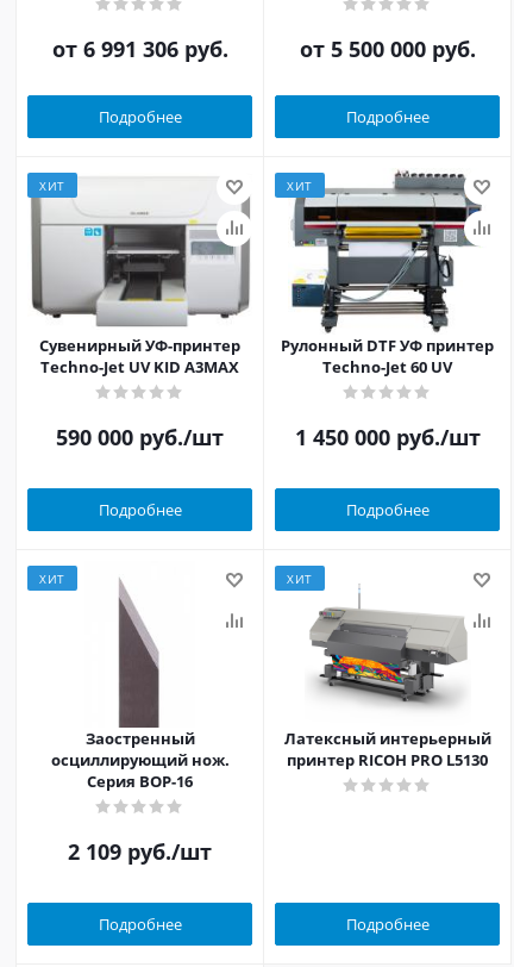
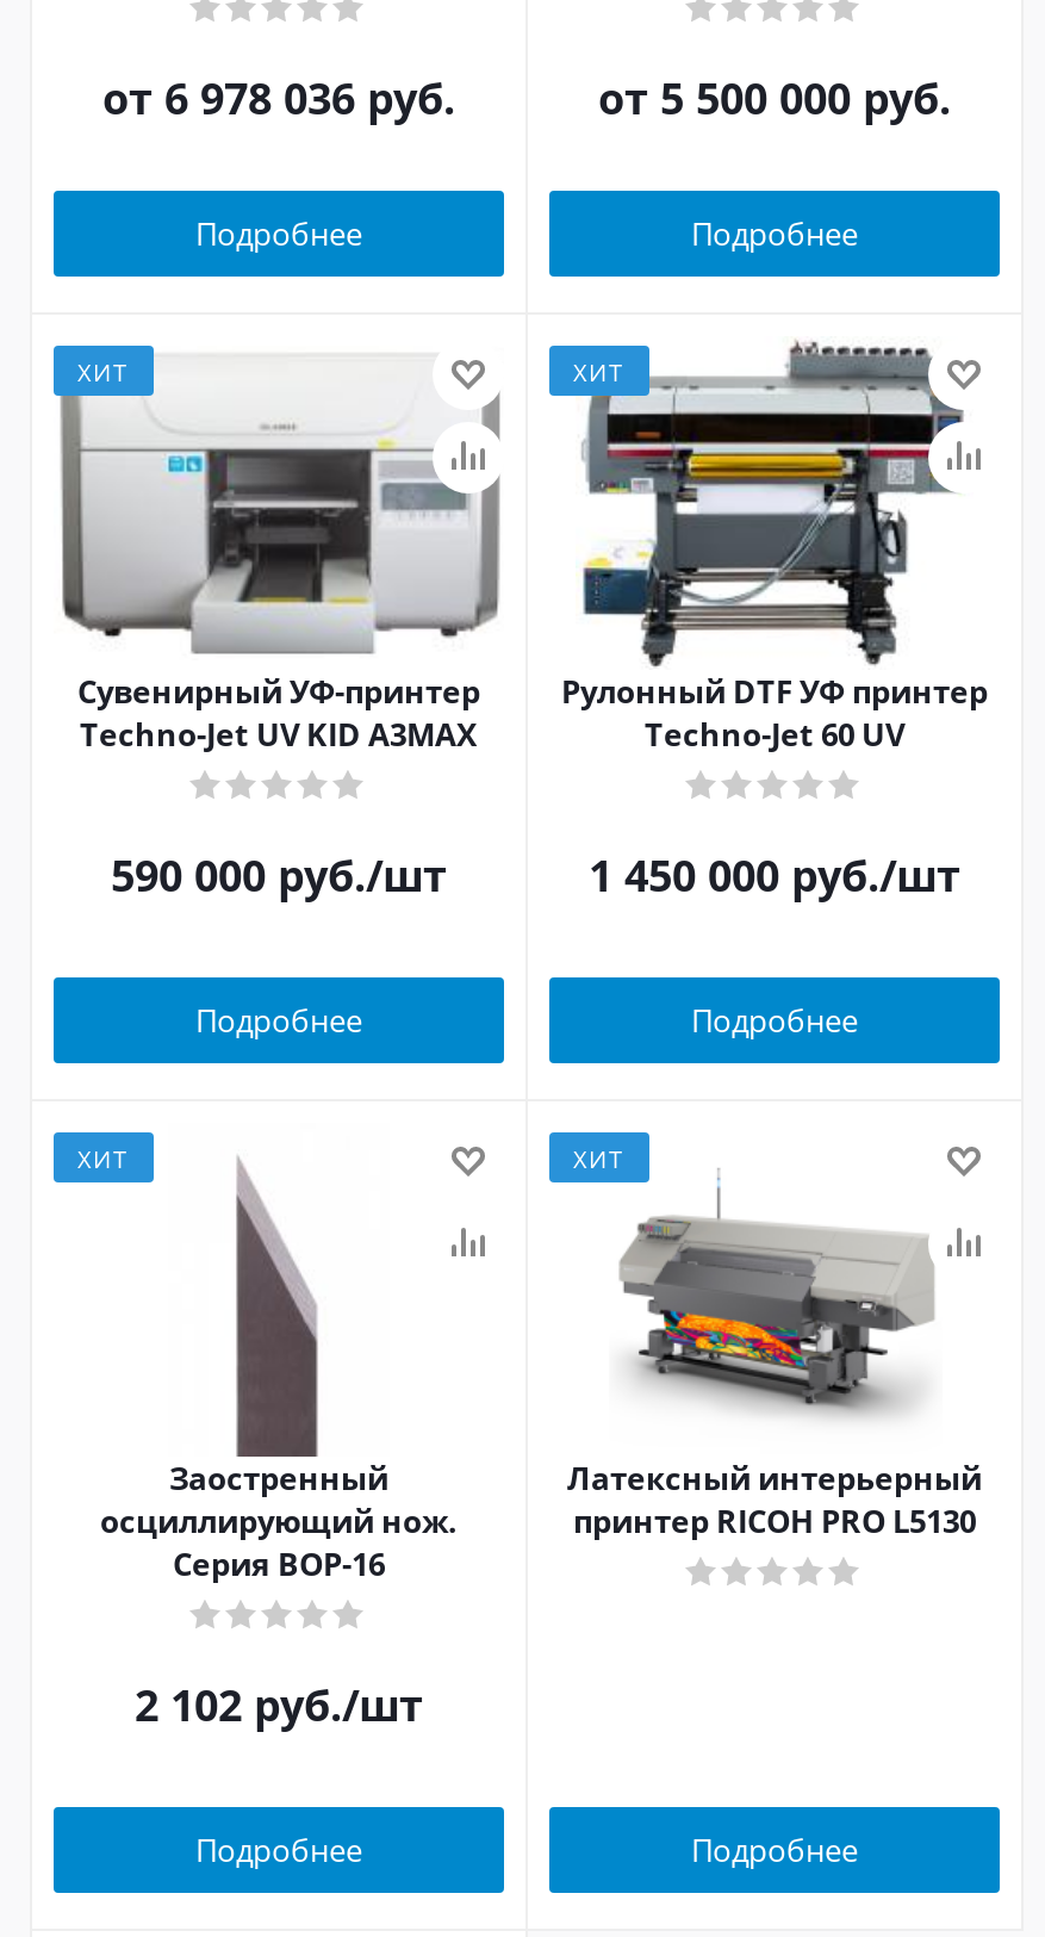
- от 6 991 306 руб.
+ от 6 978 036 руб.

- 2 109 руб./шт
+ 2 102 руб./шт
